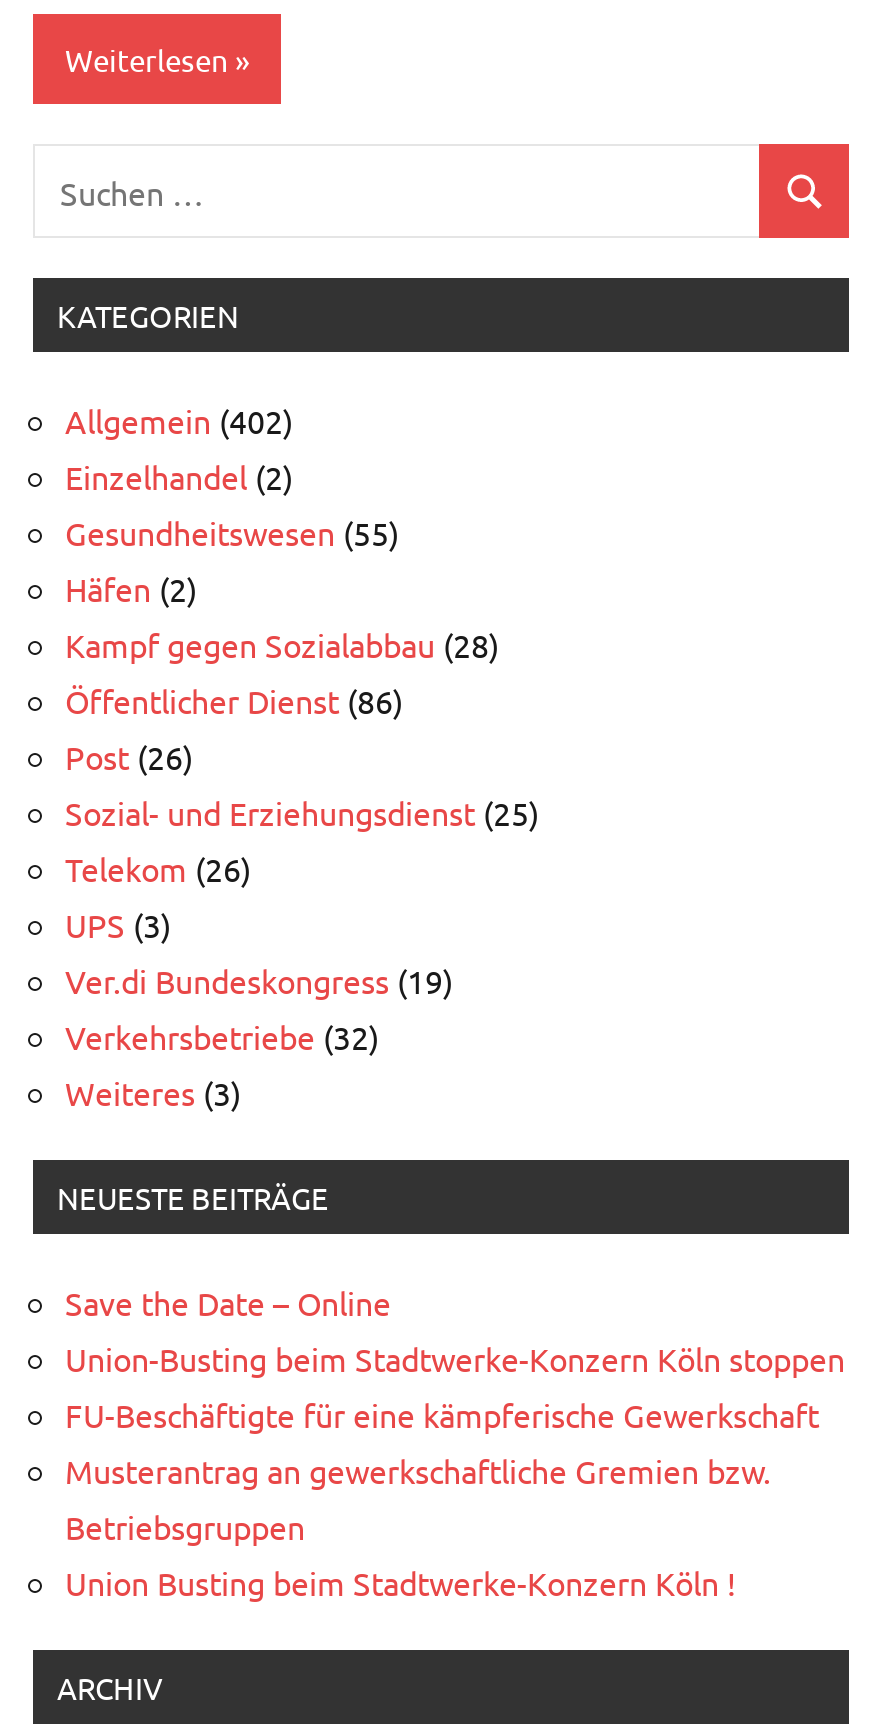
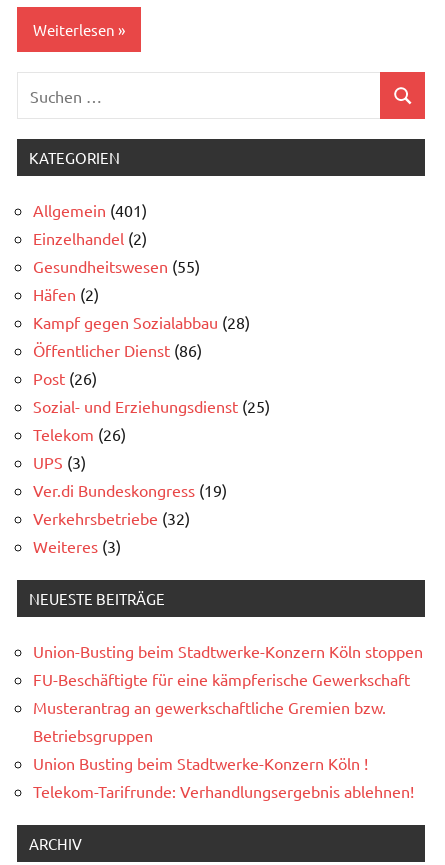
- Allgemein (402)
+ Allgemein (401)

- Save the Date – Online

moved up: Union-Busting beim Stadtwerke-Konzern Köln stoppen | FU-Beschäftigte für eine kämpferische Gewerkschaft | Musterantrag an gewerkschaftliche Gremien bzw. | Betriebsgruppen | Union Busting beim Stadtwerke-Konzern Köln !

+ Telekom-Tarifrunde: Verhandlungsergebnis ablehnen!
